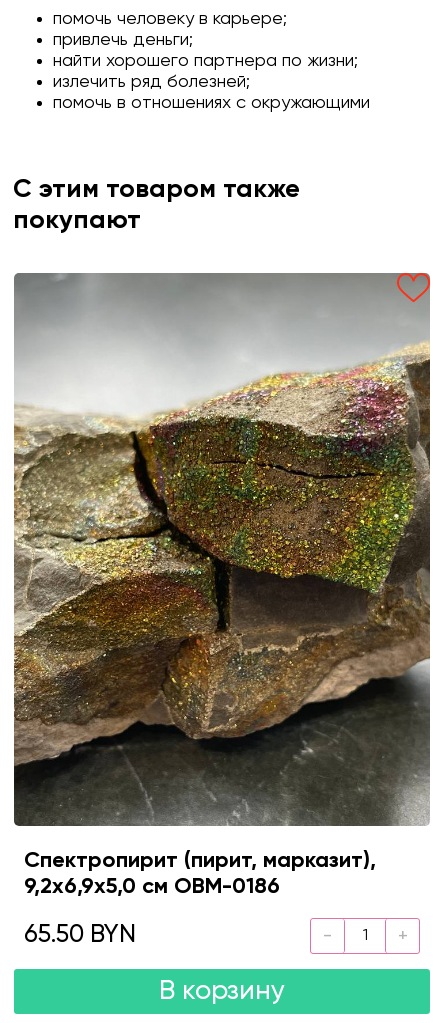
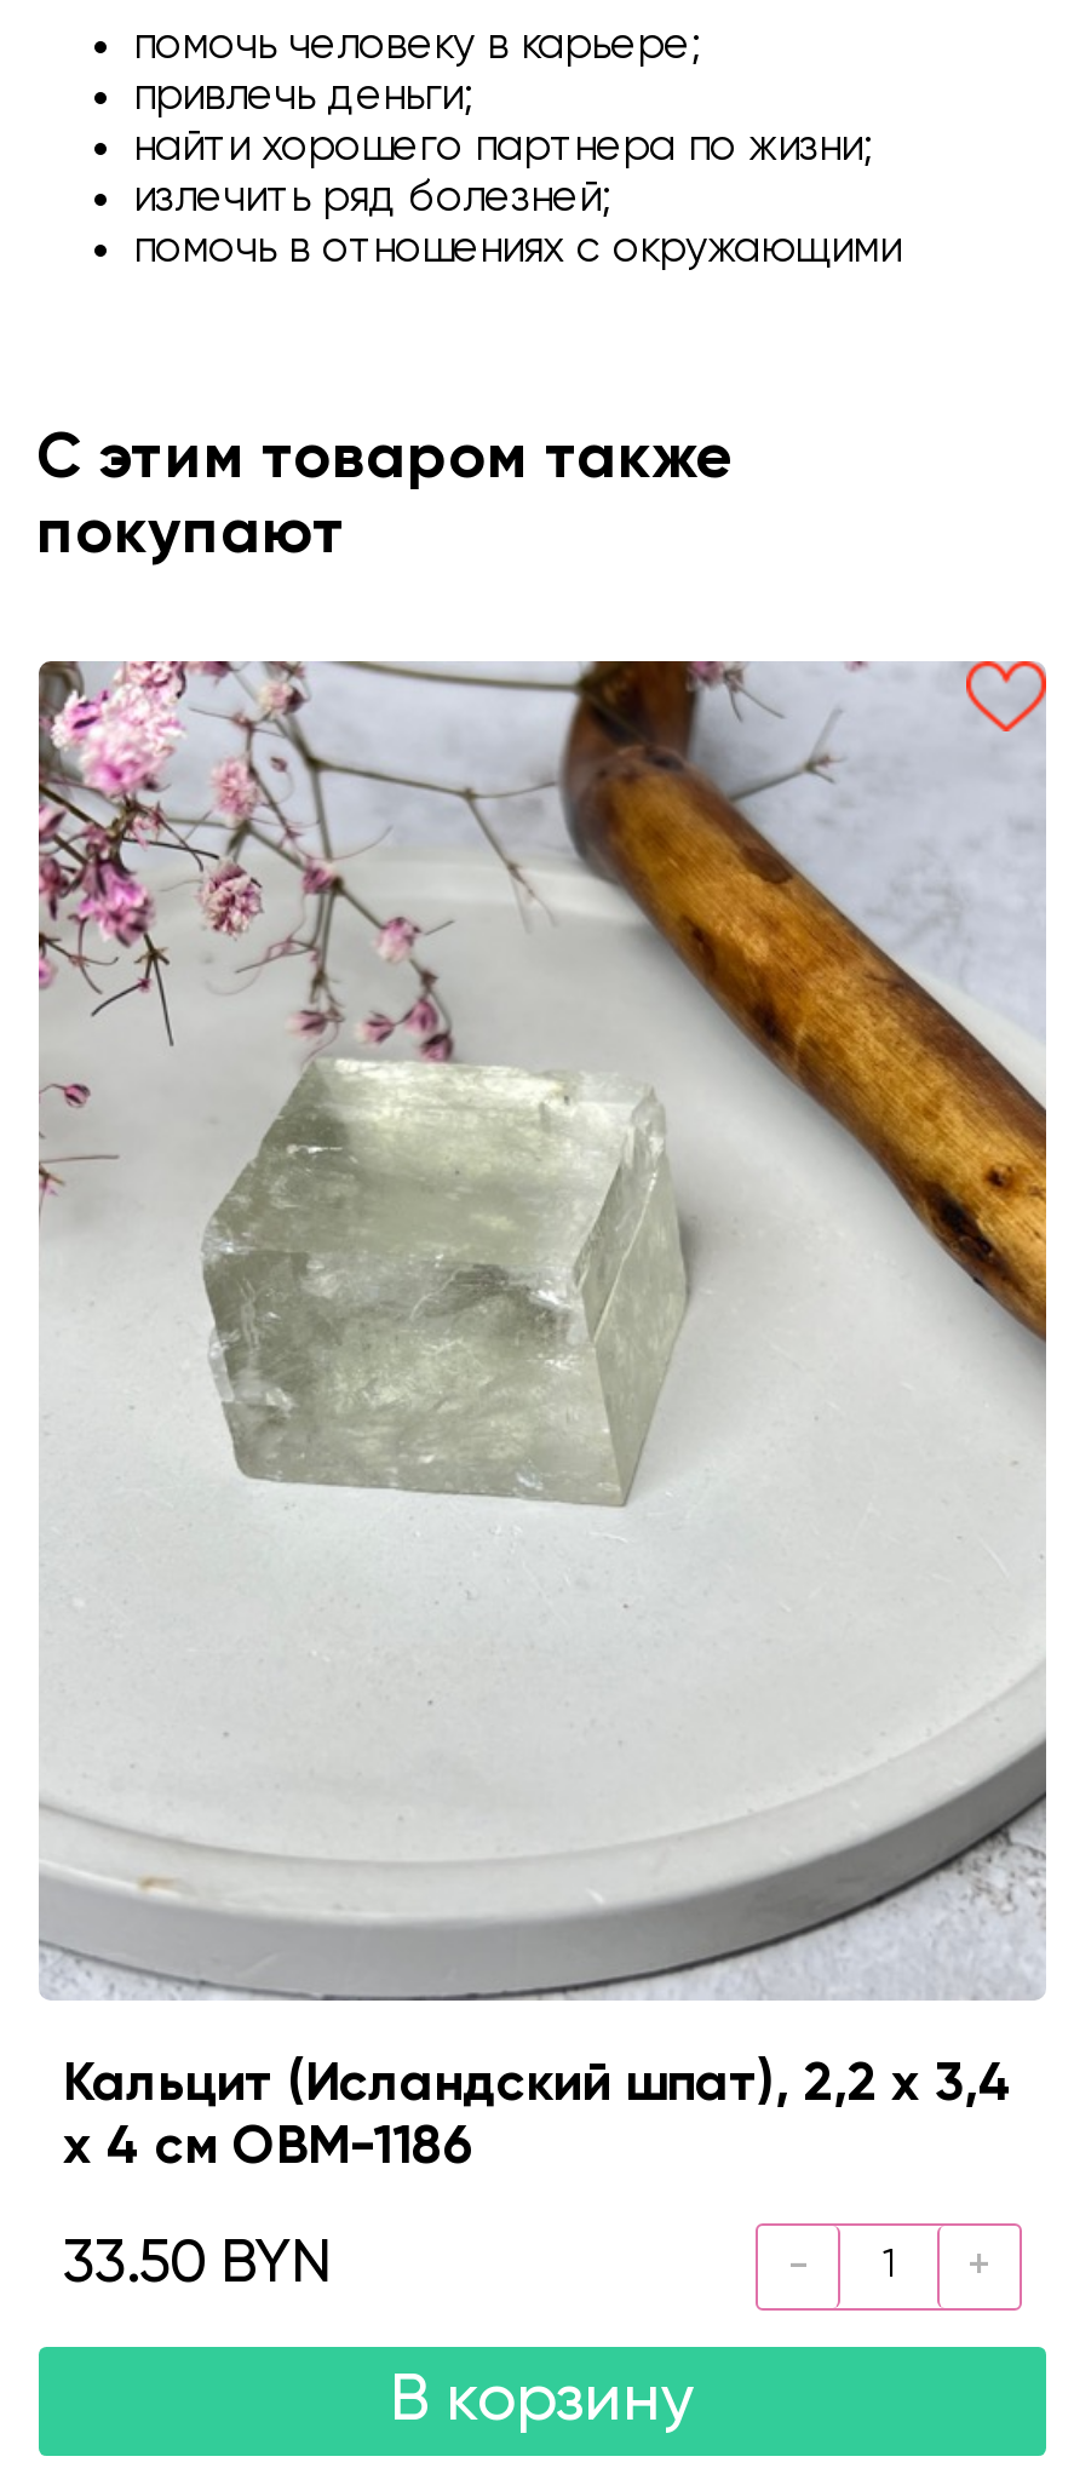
- [image]
- Спектропирит (пирит, марказит),
- 9,2х6,9х5,0 см OBM-0186
+ [image]
+ Кальцит (Исландский шпат), 2,2 х 3,4
+ х 4 см OBM-1186

- 65.50 BYN
+ 33.50 BYN
